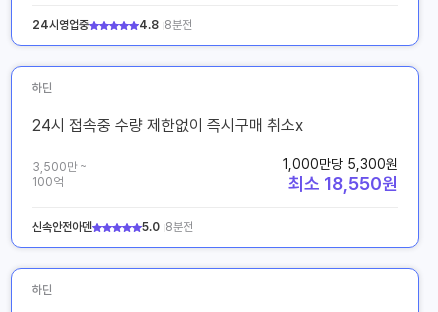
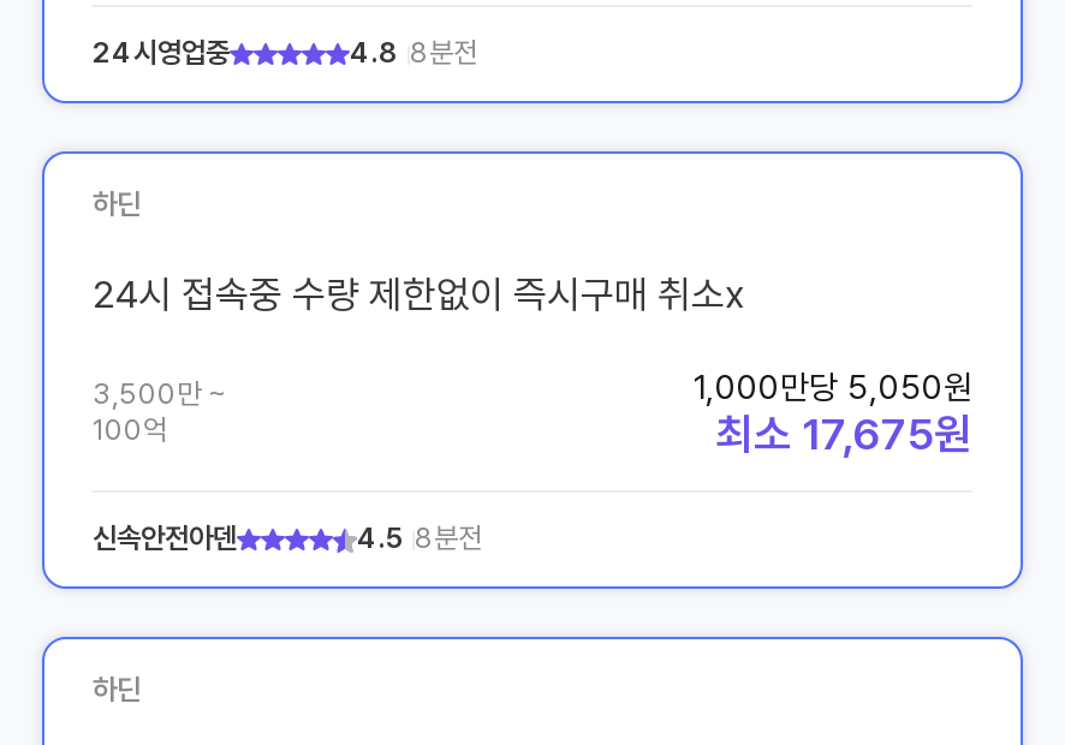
- 1,000만당 5,300원
+ 1,000만당 5,050원

- 최소 18,550원
+ 최소 17,675원

- 5.0 8분전
+ 4.5 8분전
